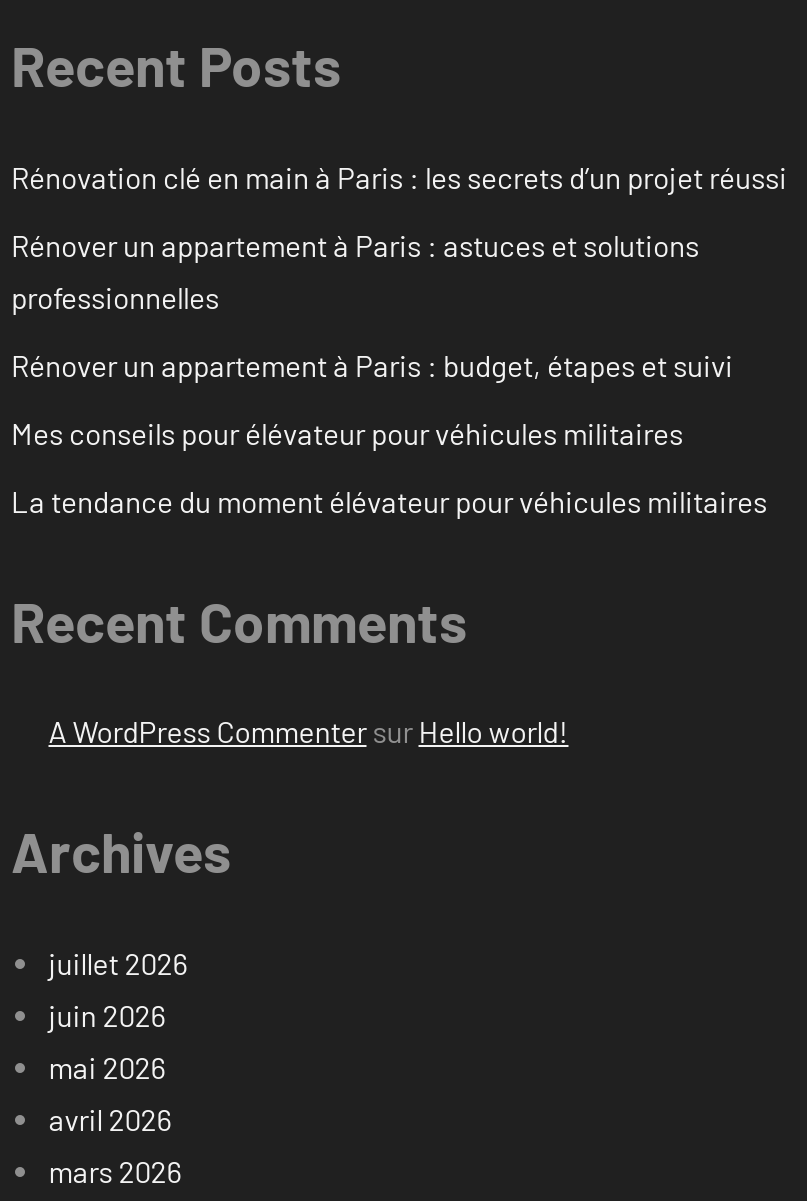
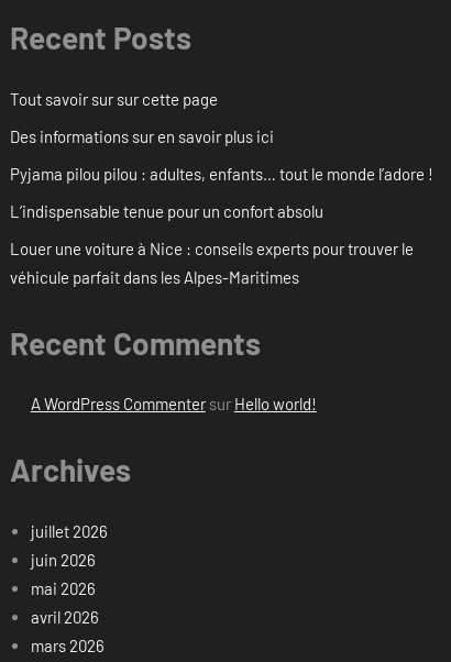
- Rénovation clé en main à Paris : les secrets d’un projet réussi
+ Tout savoir sur sur cette page

- Rénover un appartement à Paris : astuces et solutions
- professionnelles
+ Des informations sur en savoir plus ici

- Rénover un appartement à Paris : budget, étapes et suivi
+ Pyjama pilou pilou : adultes, enfants… tout le monde l’adore !

- Mes conseils pour élévateur pour véhicules militaires
+ L’indispensable tenue pour un confort absolu

- La tendance du moment élévateur pour véhicules militaires
+ Louer une voiture à Nice : conseils experts pour trouver le
+ véhicule parfait dans les Alpes-Maritimes
